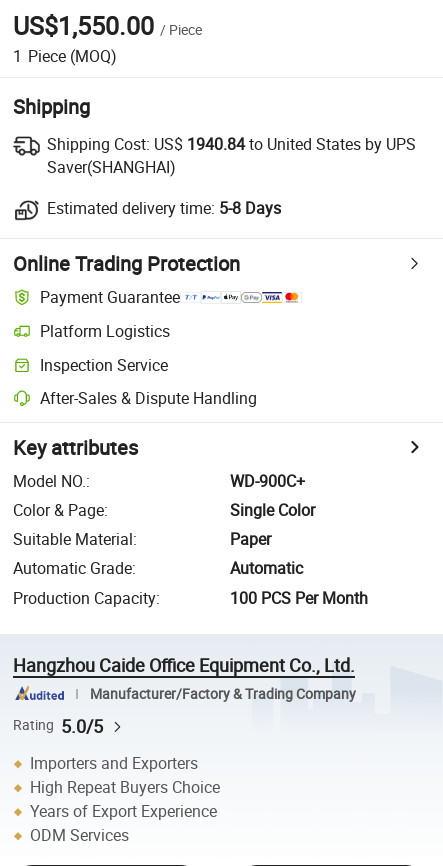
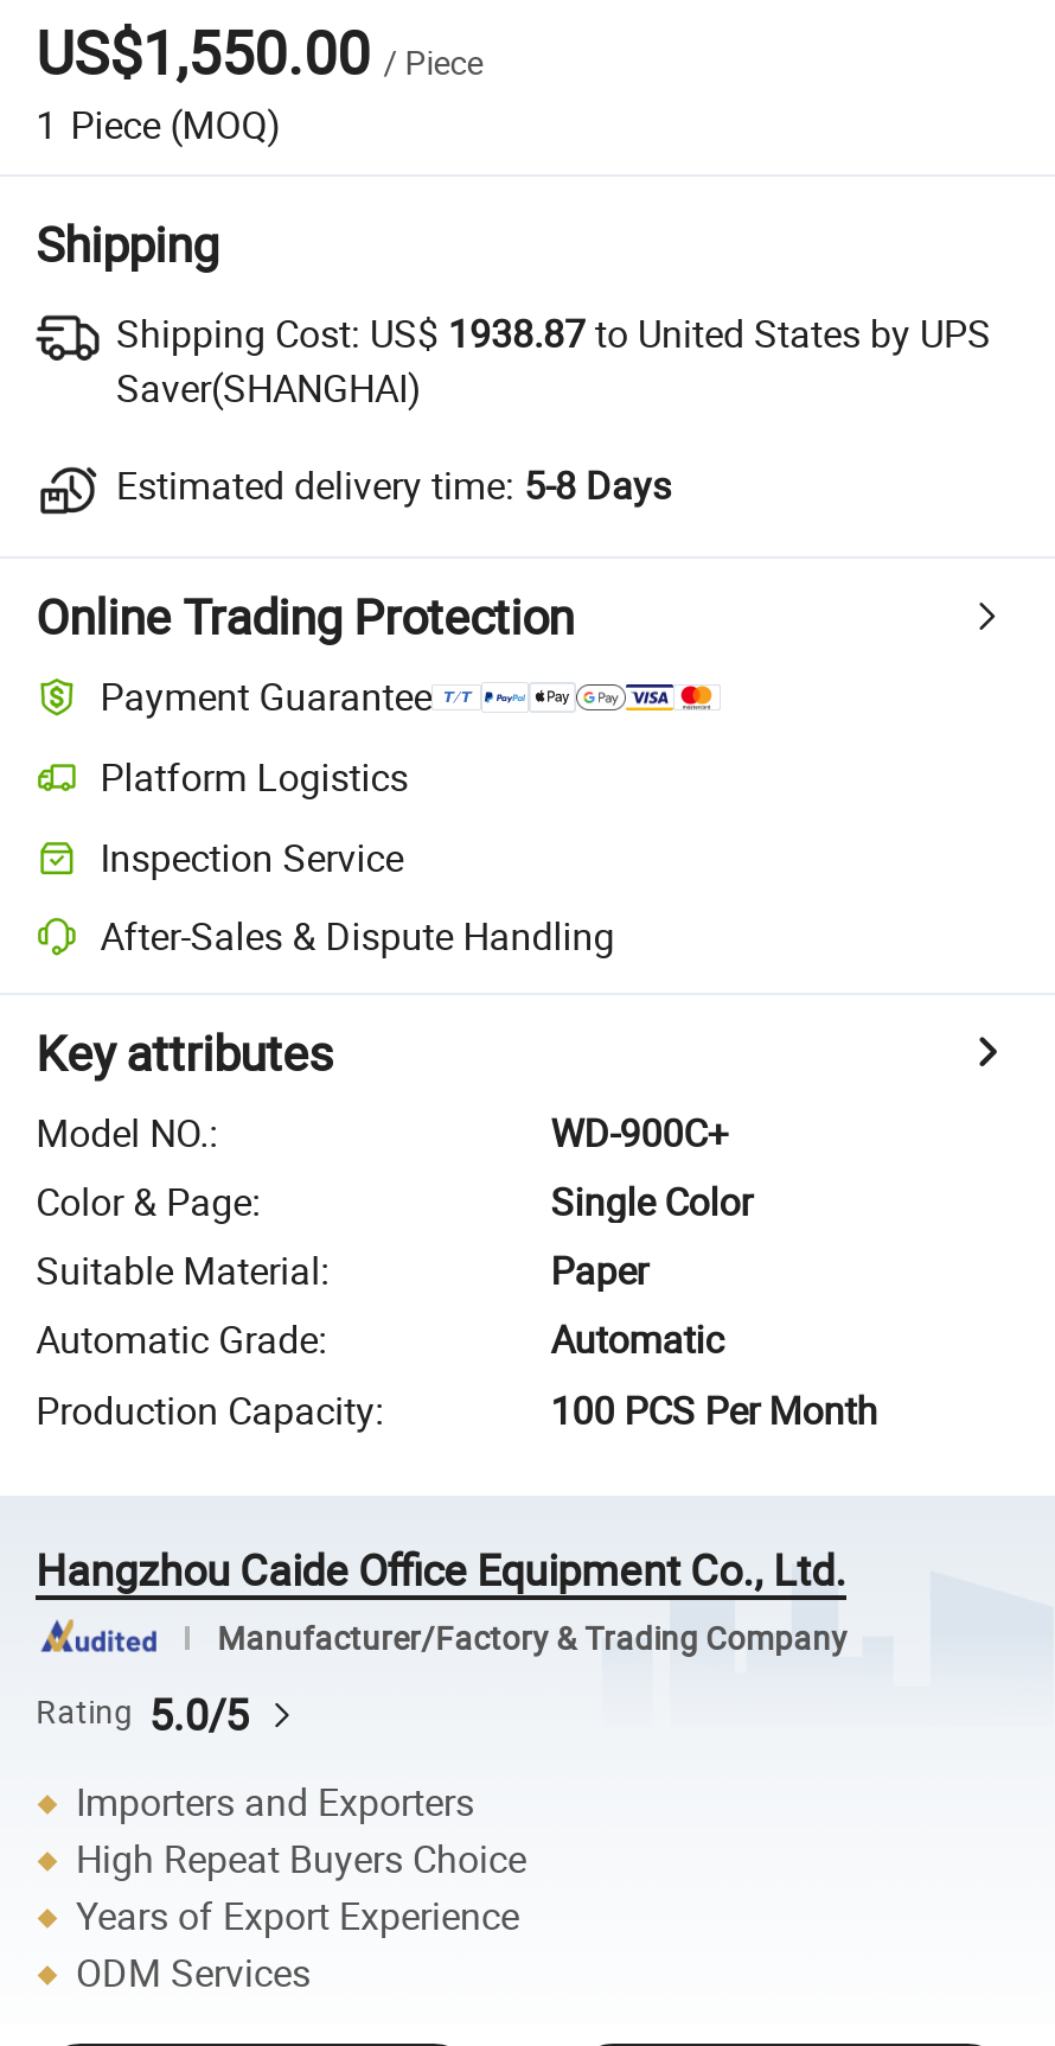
- Shipping Cost: US$1940.84 to United States by UPS
+ Shipping Cost: US$1938.87 to United States by UPS
